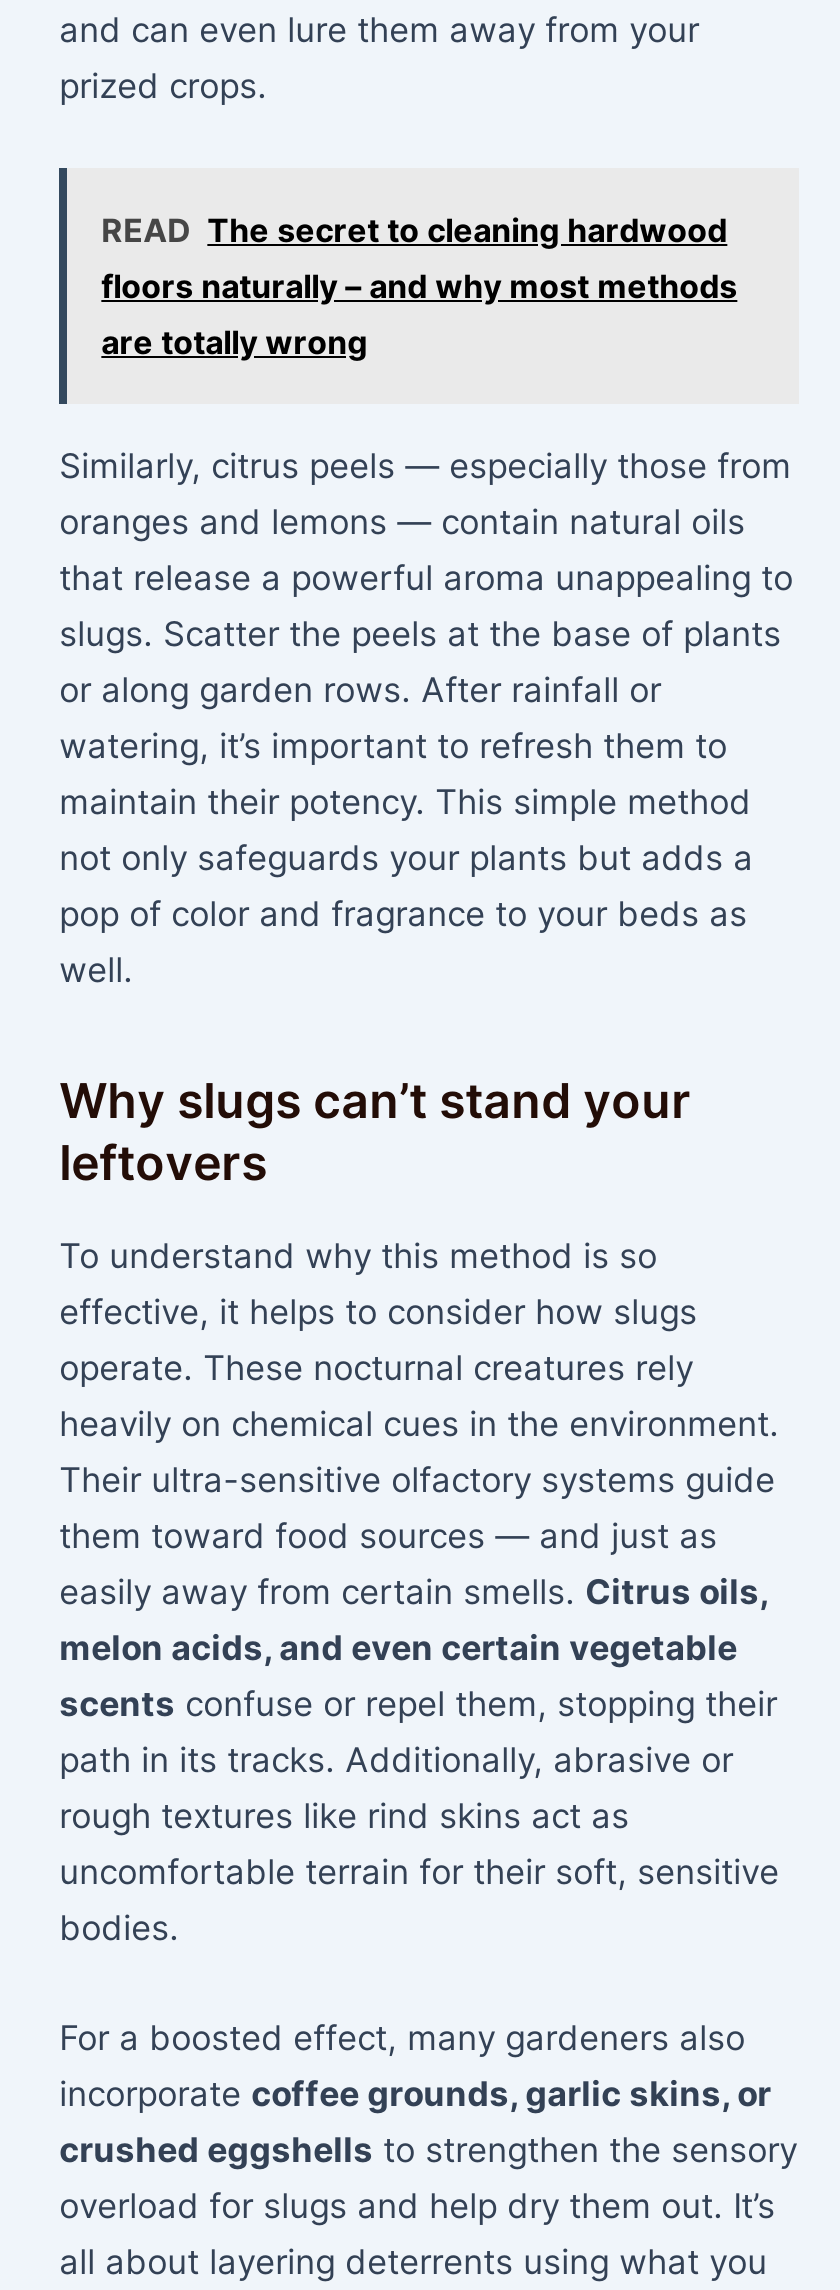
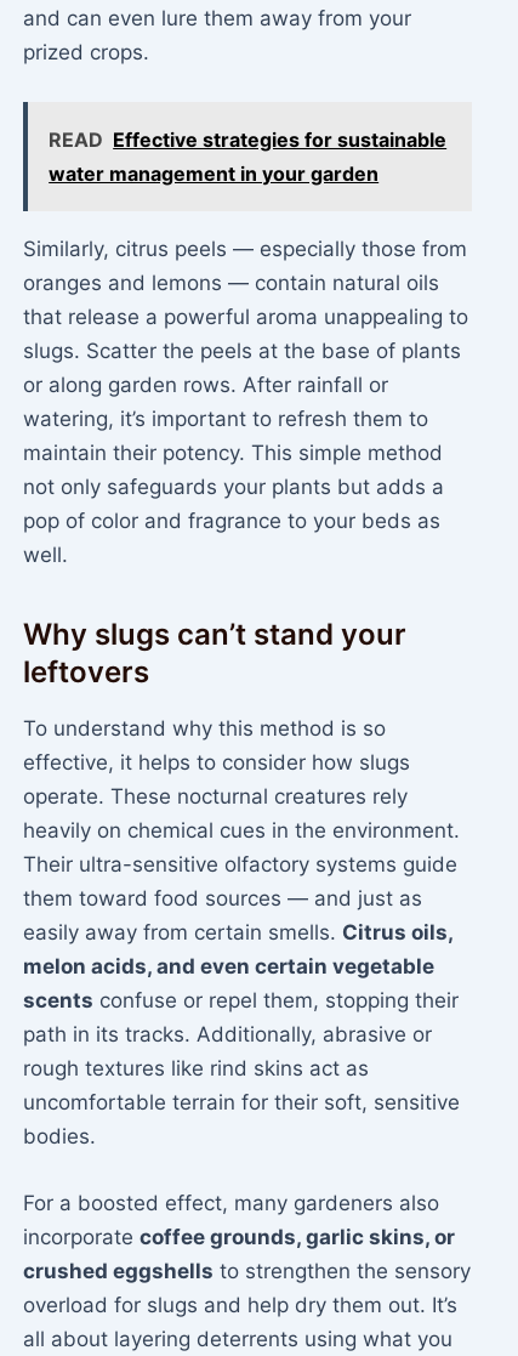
- READ The secret to cleaning hardwood
- floors naturally – and why most methods
- are totally wrong
+ READ Effective strategies for sustainable
+ water management in your garden
